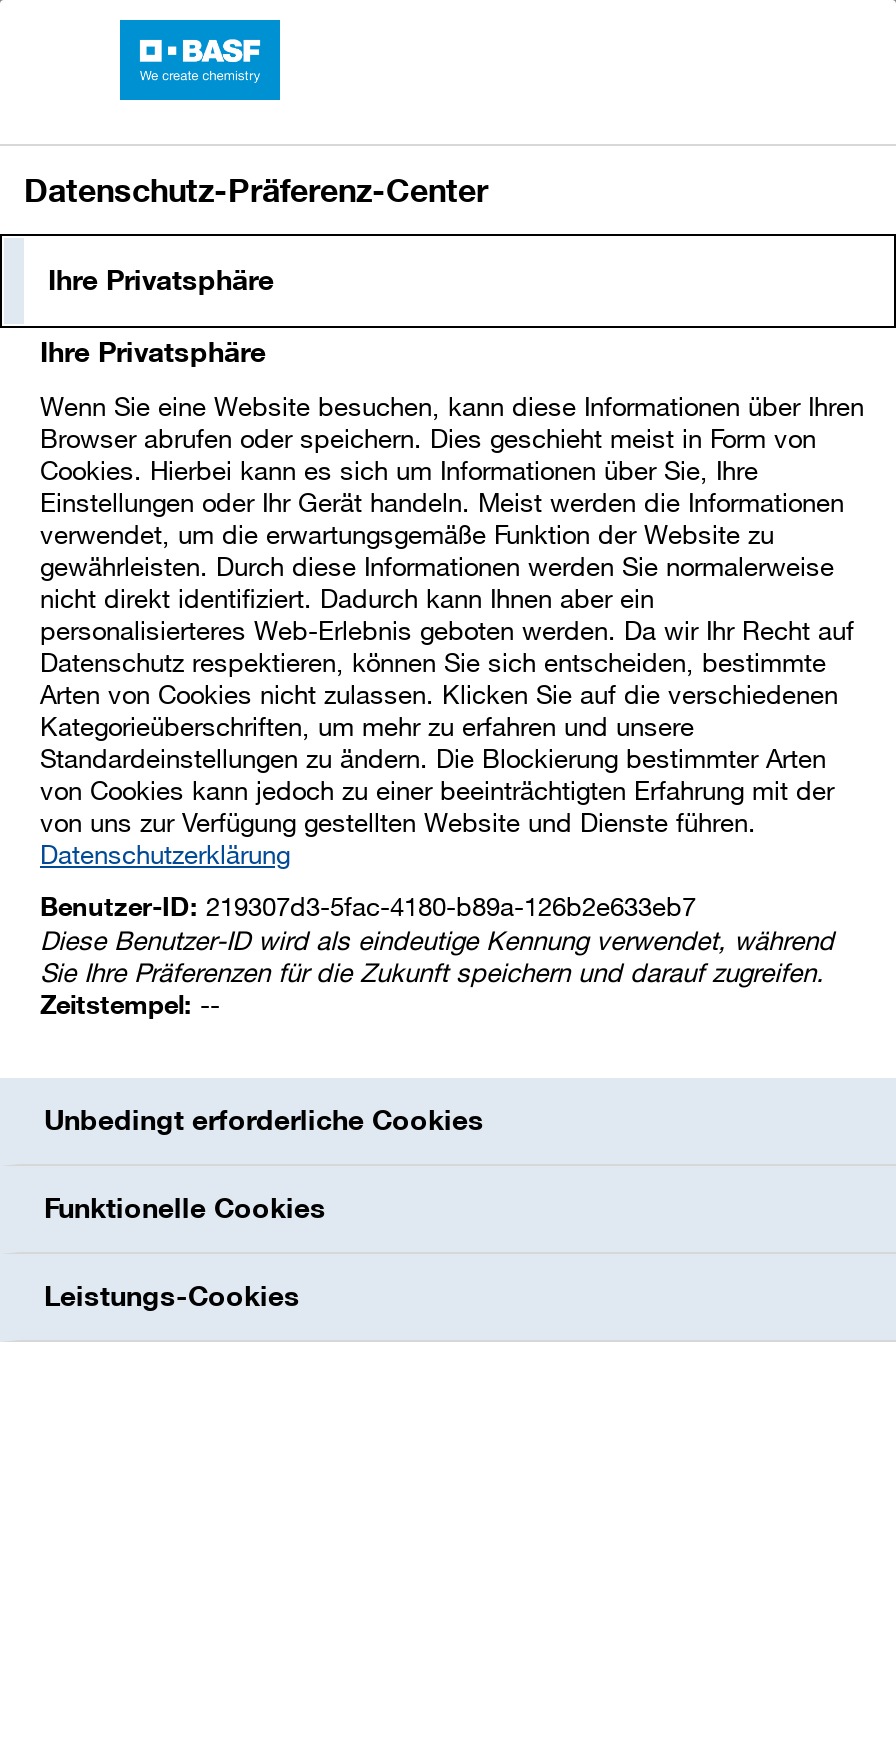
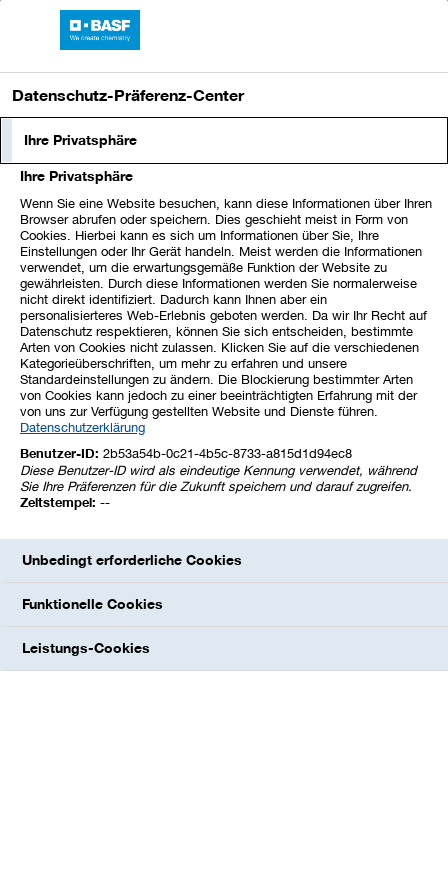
- Benutzer-ID: 219307d3-5fac-4180-b89a-126b2e633eb7
+ Benutzer-ID: 2b53a54b-0c21-4b5c-8733-a815d1d94ec8
